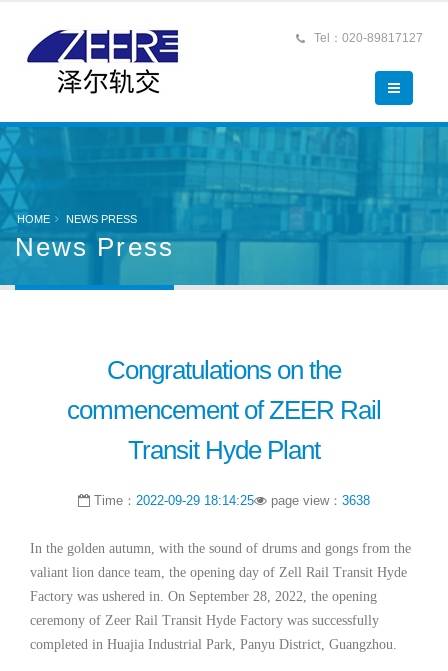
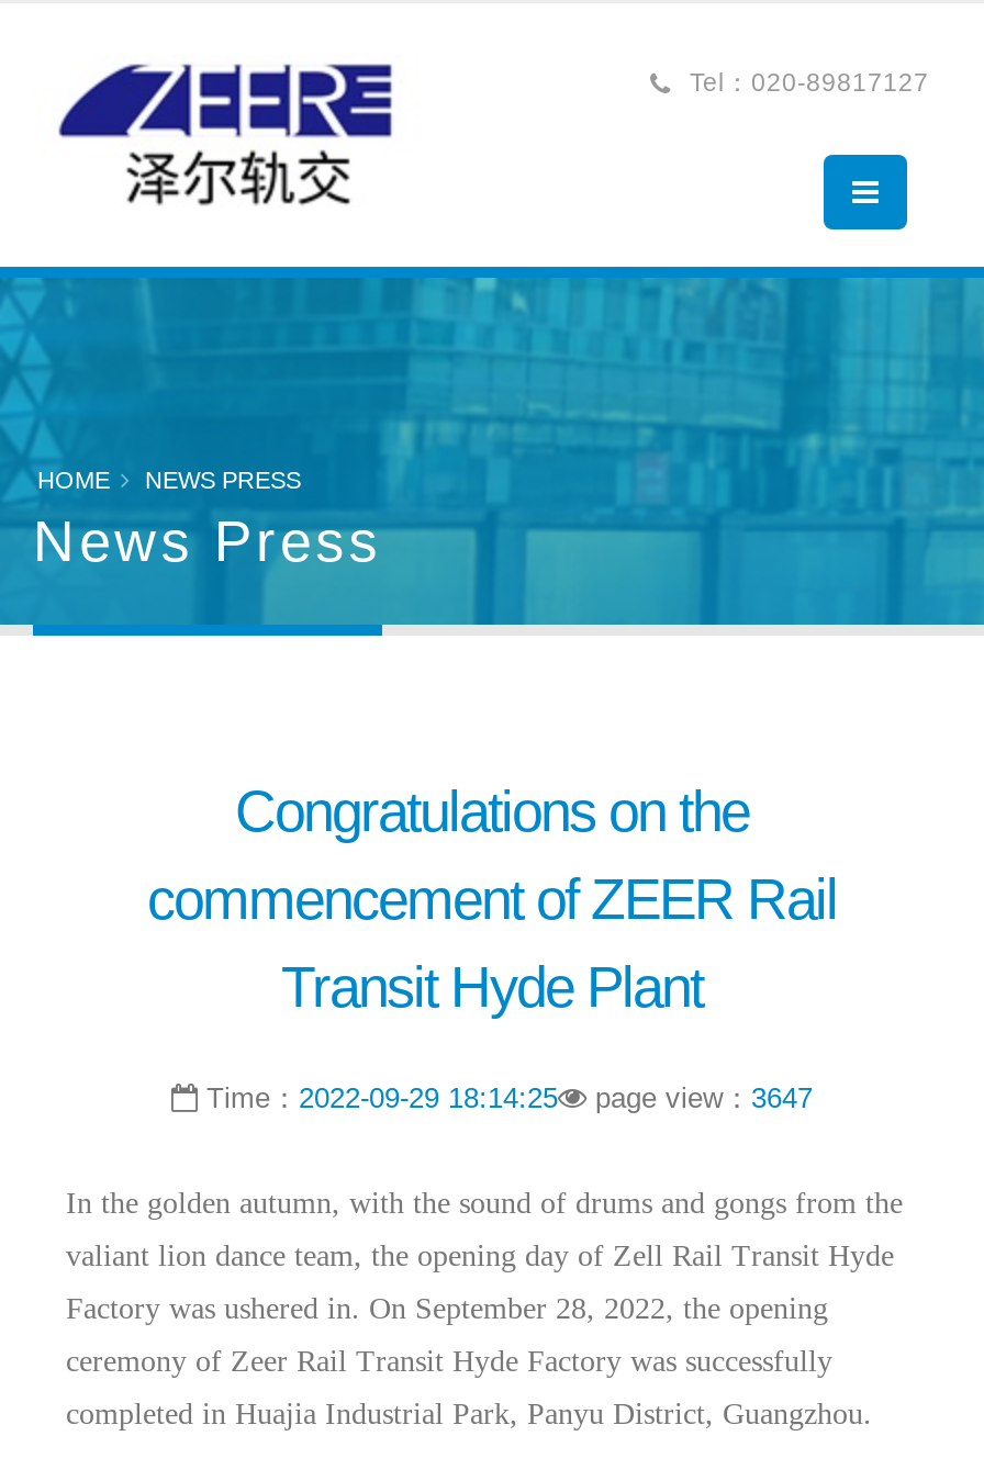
- Time：2022-09-29 18:14:25 page view：3638
+ Time：2022-09-29 18:14:25 page view：3647
